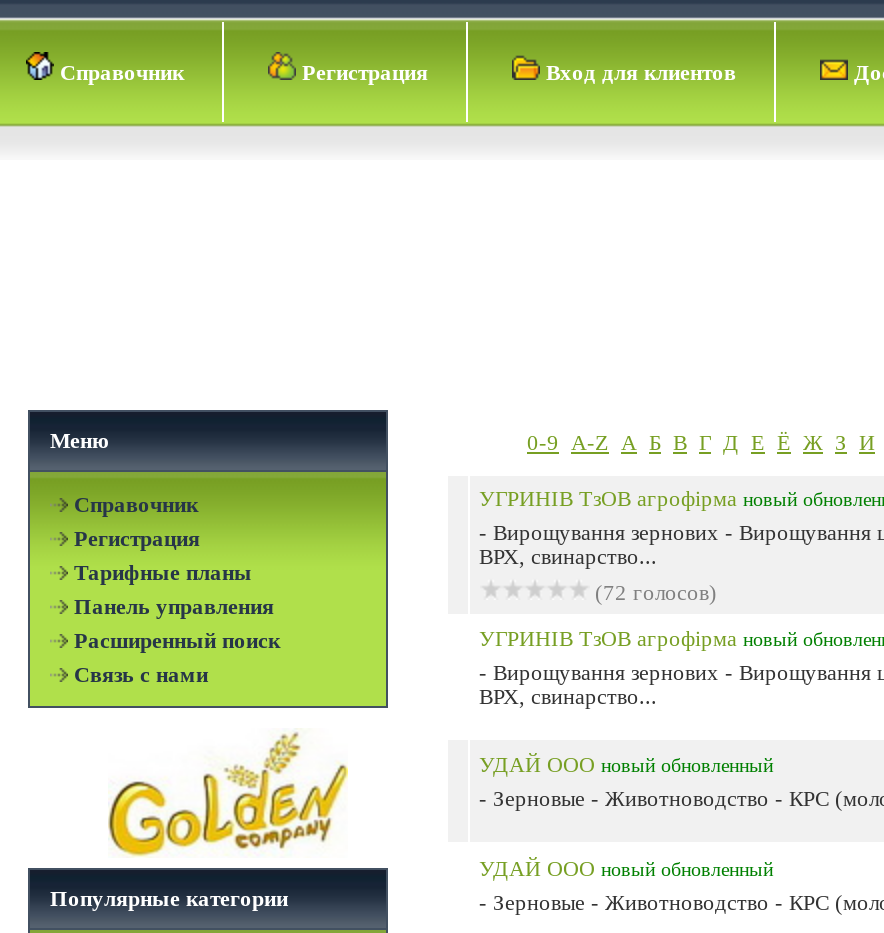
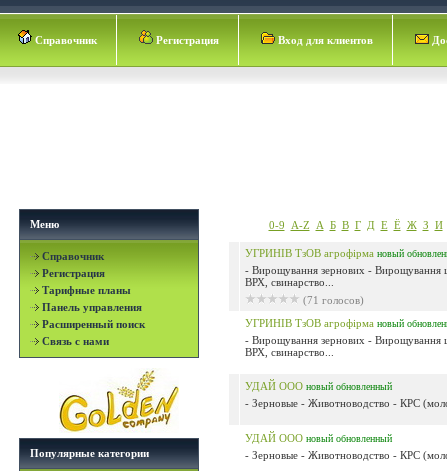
- (72 голосов)
+ (71 голосов)
